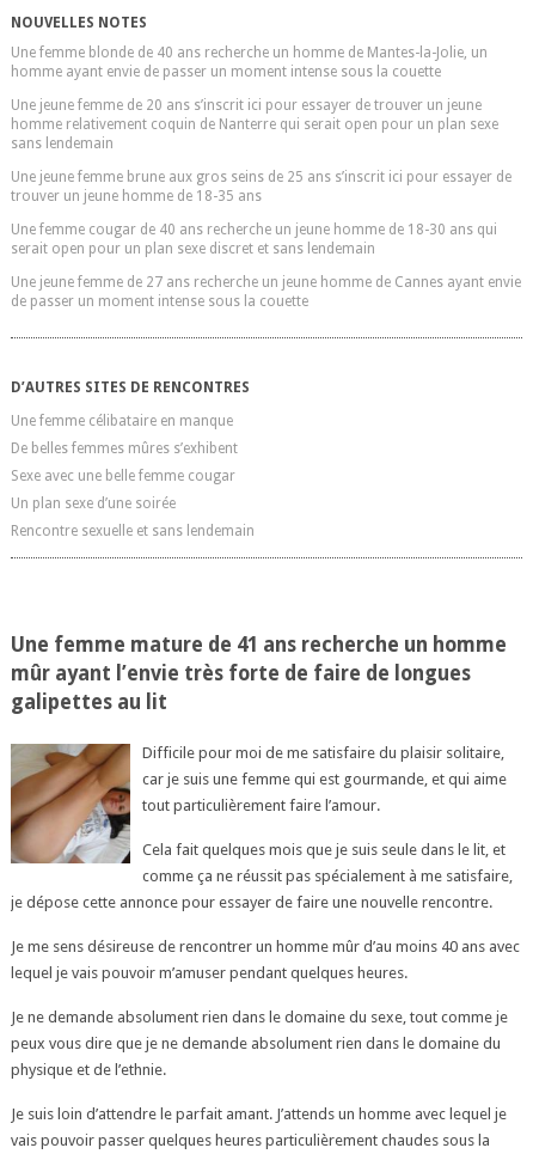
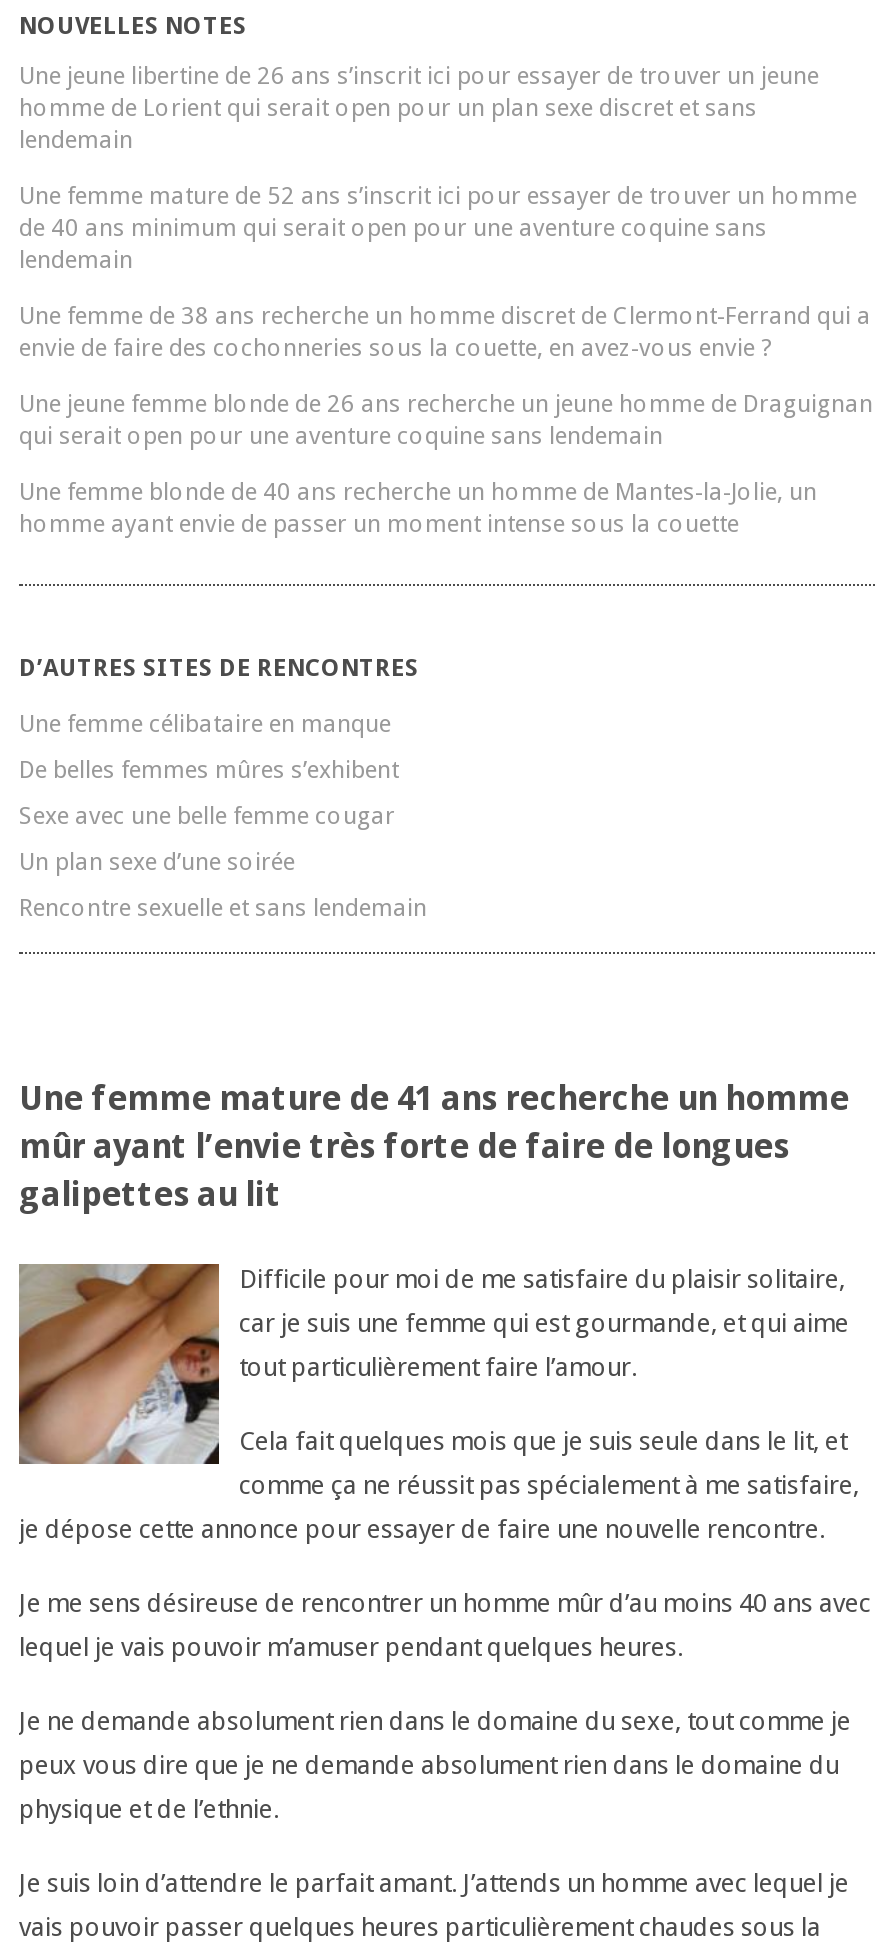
+ Une jeune libertine de 26 ans s’inscrit ici pour essayer de trouver un jeune
+ homme de Lorient qui serait open pour un plan sexe discret et sans
+ lendemain
+ Une femme mature de 52 ans s’inscrit ici pour essayer de trouver un homme
+ de 40 ans minimum qui serait open pour une aventure coquine sans
+ lendemain
+ Une femme de 38 ans recherche un homme discret de Clermont-Ferrand qui a
+ envie de faire des cochonneries sous la couette, en avez-vous envie ?
+ Une jeune femme blonde de 26 ans recherche un jeune homme de Draguignan
+ qui serait open pour une aventure coquine sans lendemain

moved down: Une femme blonde de 40 ans recherche un homme de Mantes-la-Jolie, un | homme ayant envie de passer un moment intense sous la couette

- Une jeune femme de 20 ans s’inscrit ici pour essayer de trouver un jeune
- homme relativement coquin de Nanterre qui serait open pour un plan sexe
- sans lendemain
- Une jeune femme brune aux gros seins de 25 ans s’inscrit ici pour essayer de
- trouver un jeune homme de 18-35 ans
- Une femme cougar de 40 ans recherche un jeune homme de 18-30 ans qui
- serait open pour un plan sexe discret et sans lendemain
- Une jeune femme de 27 ans recherche un jeune homme de Cannes ayant envie
- de passer un moment intense sous la couette
